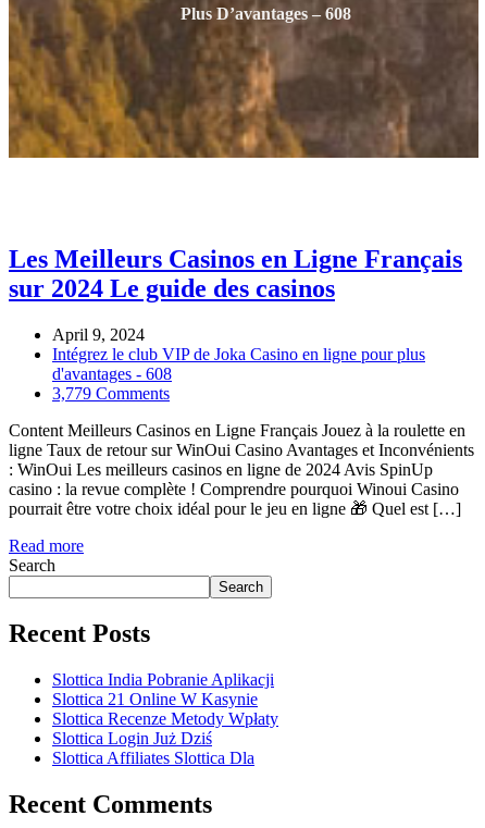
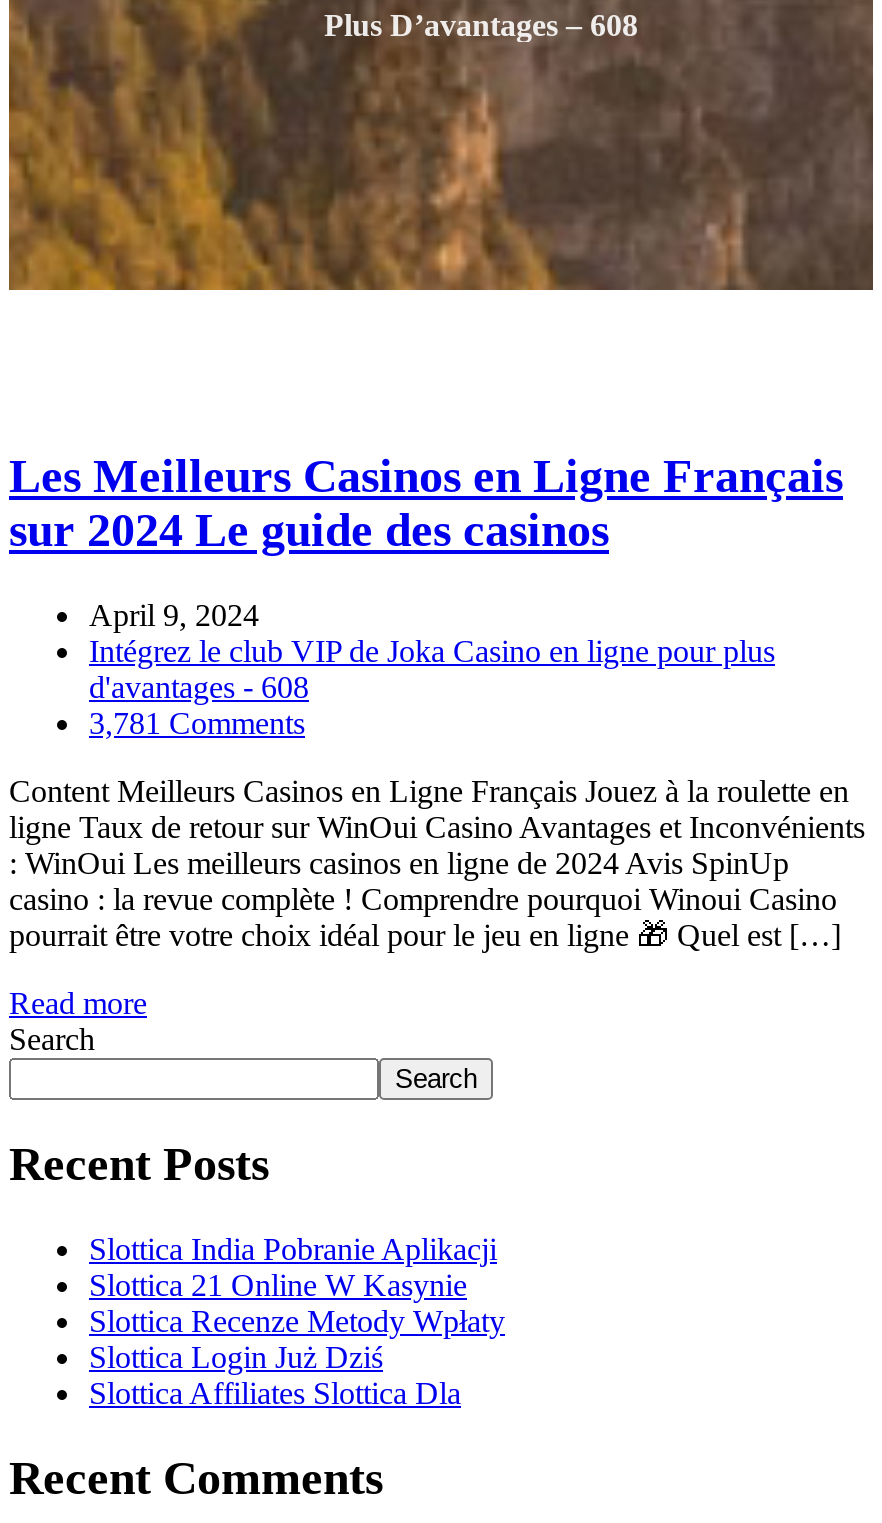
- 3,779 Comments
+ 3,781 Comments
